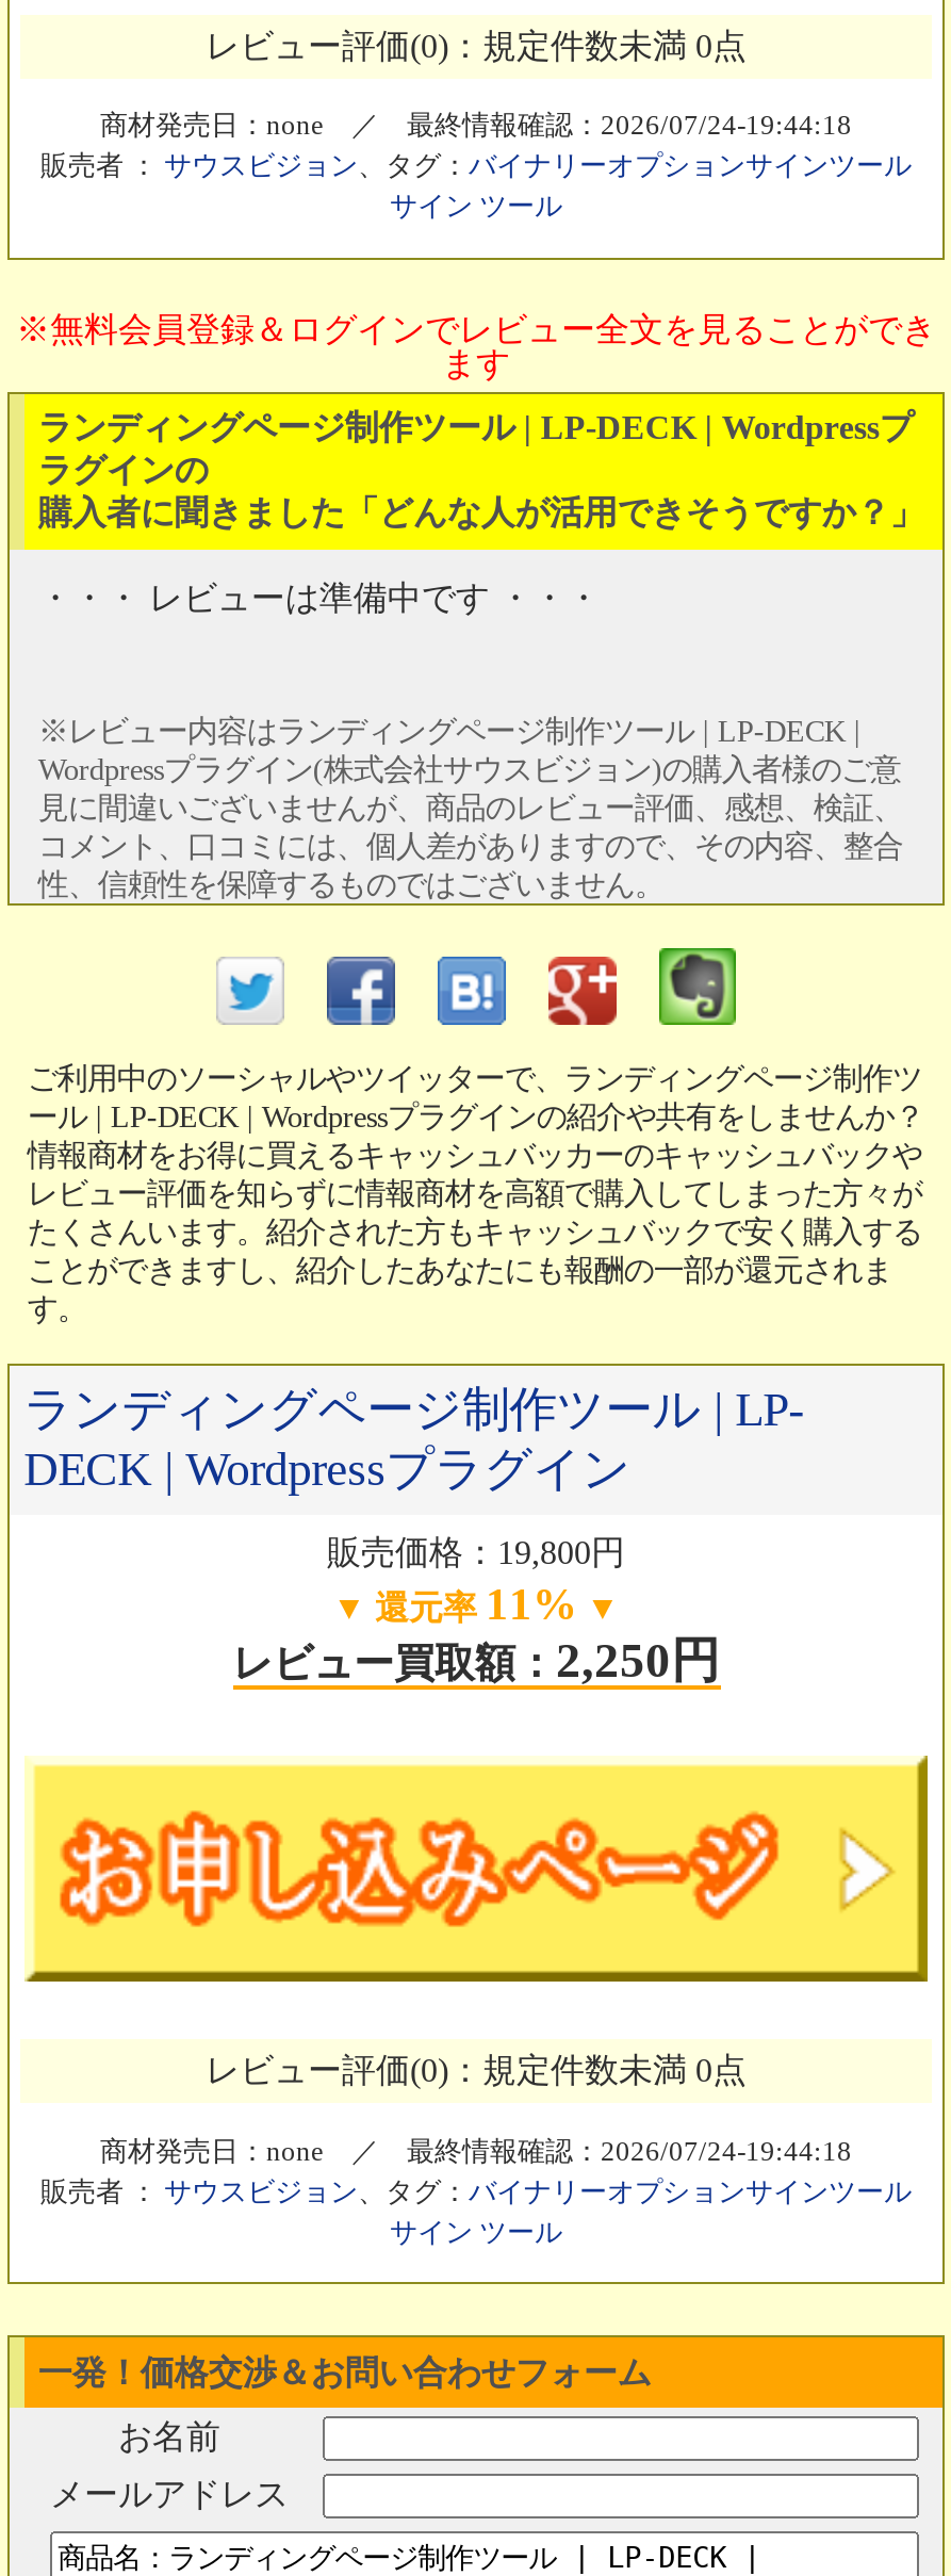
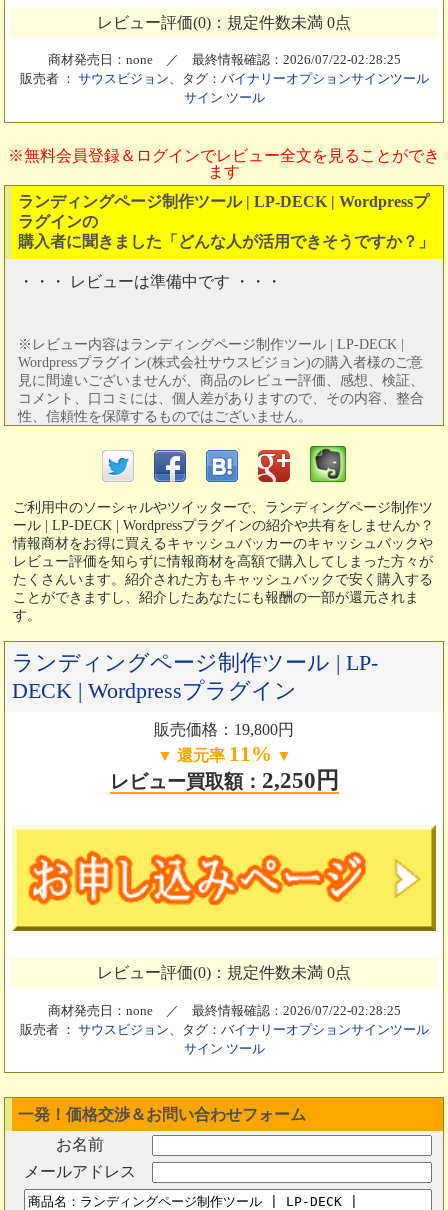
- 商材発売日：none ／ 最終情報確認：2026/07/24-19:44:18
+ 商材発売日：none ／ 最終情報確認：2026/07/22-02:28:25

- 商材発売日：none ／ 最終情報確認：2026/07/24-19:44:18
+ 商材発売日：none ／ 最終情報確認：2026/07/22-02:28:25
